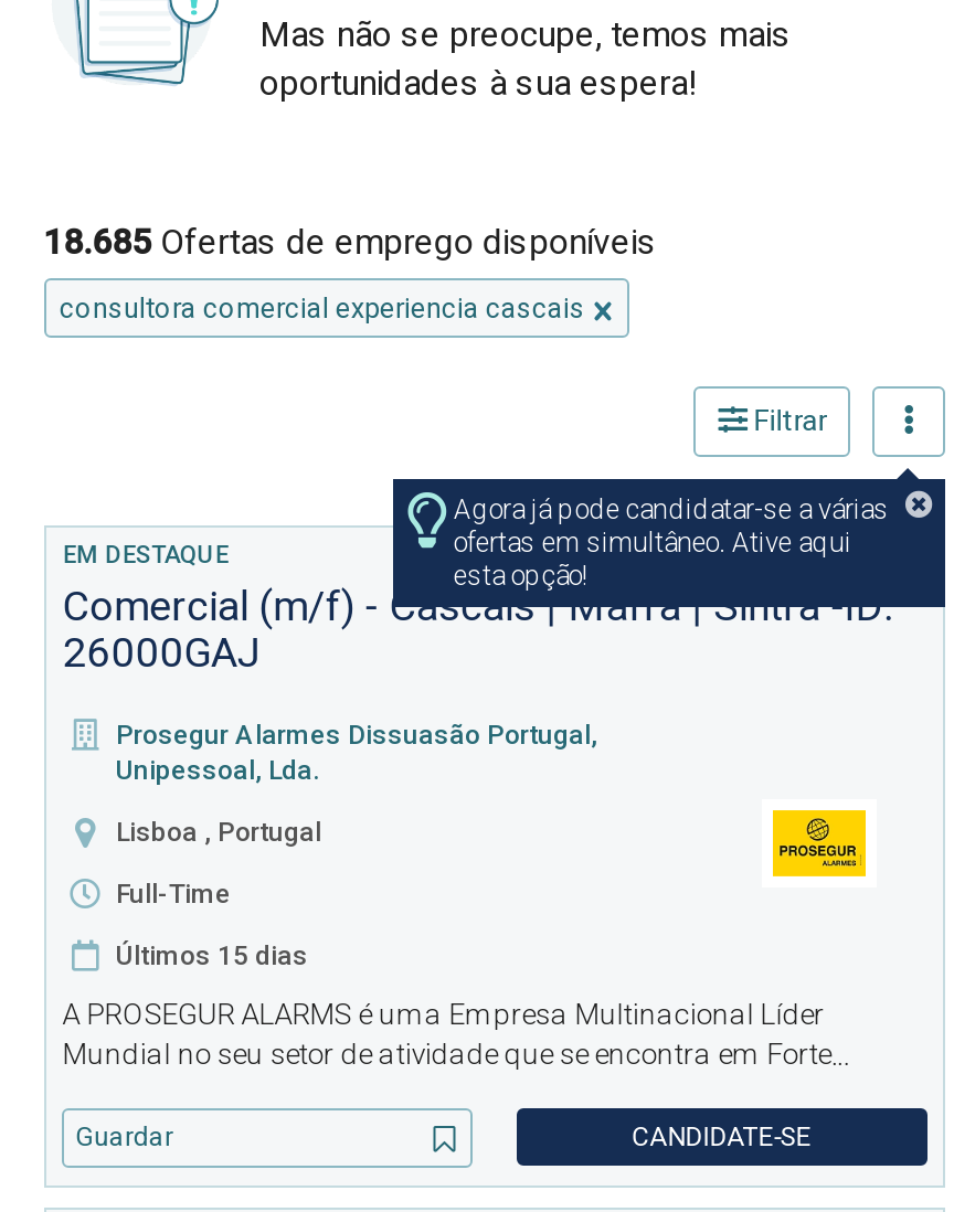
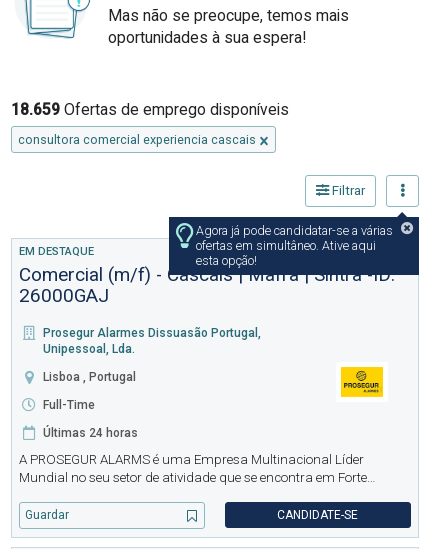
- 18.685 Ofertas de emprego disponíveis
+ 18.659 Ofertas de emprego disponíveis

- Últimos 15 dias
+ Últimas 24 horas
